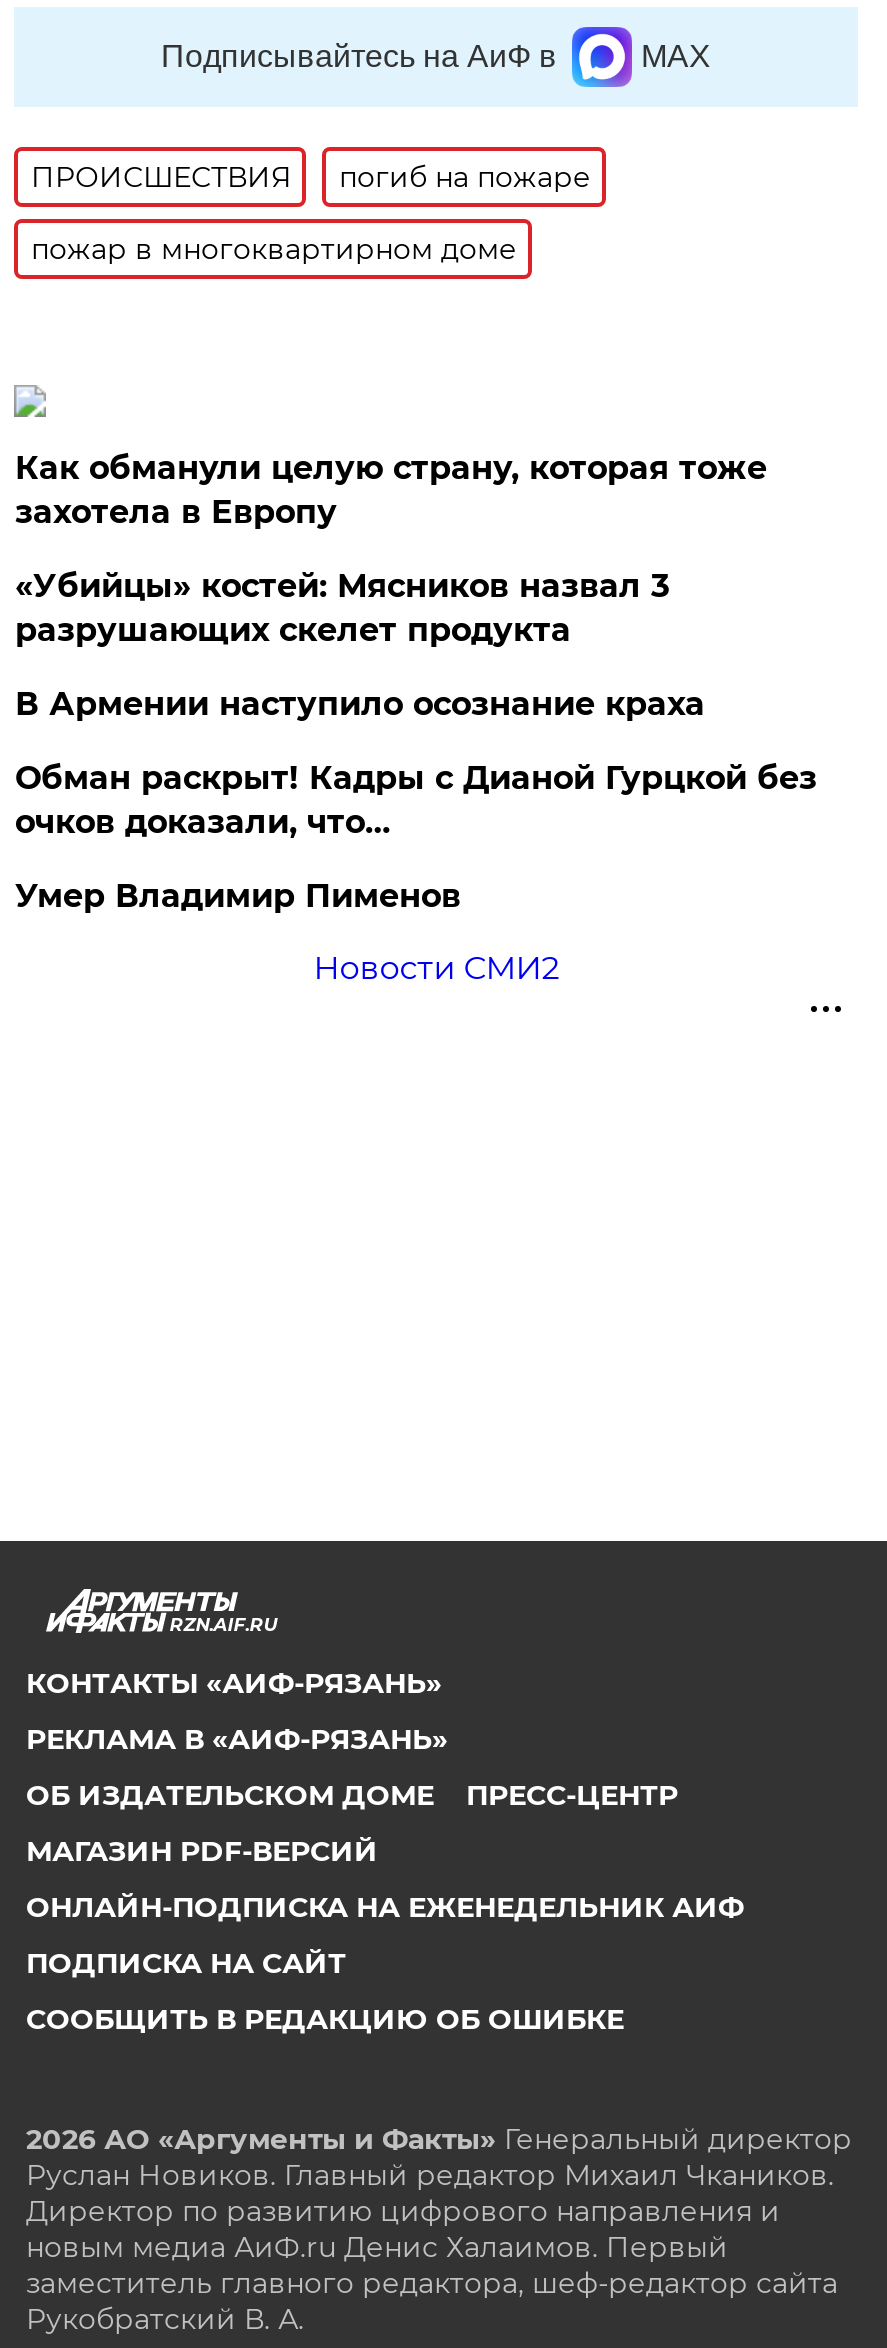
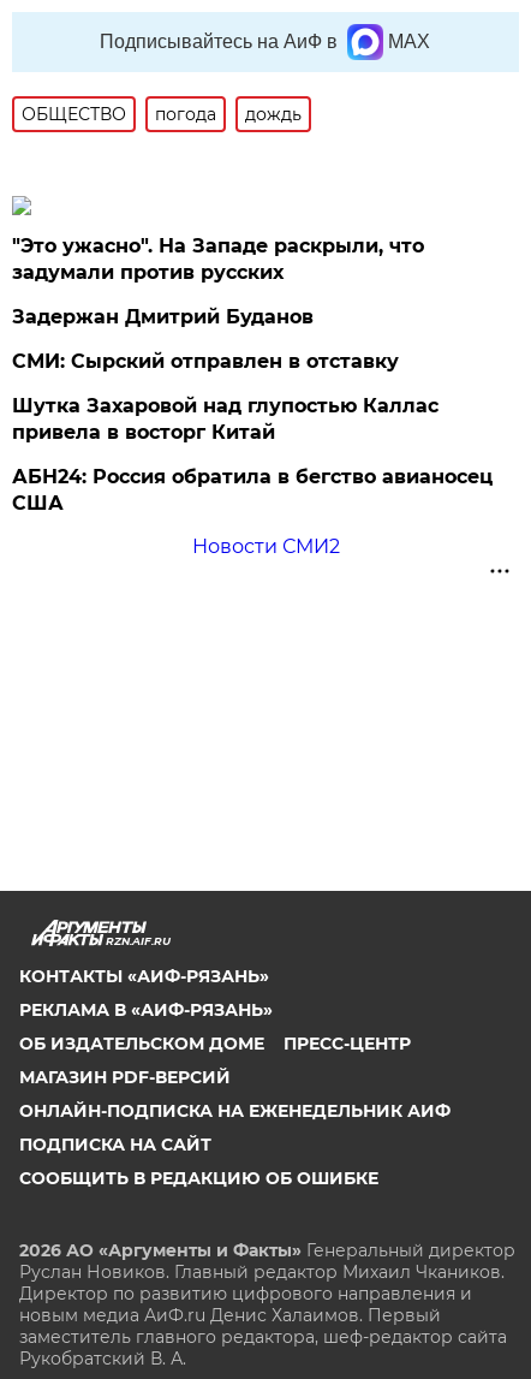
- ПРОИСШЕСТВИЯ
- погиб на пожаре
- пожар в многоквартирном доме
+ ОБЩЕСТВО
+ погода
+ дождь

- Как обманули целую страну, которая тоже
- захотела в Европу
- «Убийцы» костей: Мясников назвал 3
- разрушающих скелет продукта
- В Армении наступило осознание краха
- Обман раскрыт! Кадры с Дианой Гурцкой без
- очков доказали, что…
- Умер Владимир Пименов
+ "Это ужасно". На Западе раскрыли, что
+ задумали против русских
+ Задержан Дмитрий Буданов
+ СМИ: Сырский отправлен в отставку
+ Шутка Захаровой над глупостью Каллас
+ привела в восторг Китай
+ АБН24: Россия обратила в бегство авианосец
+ США
